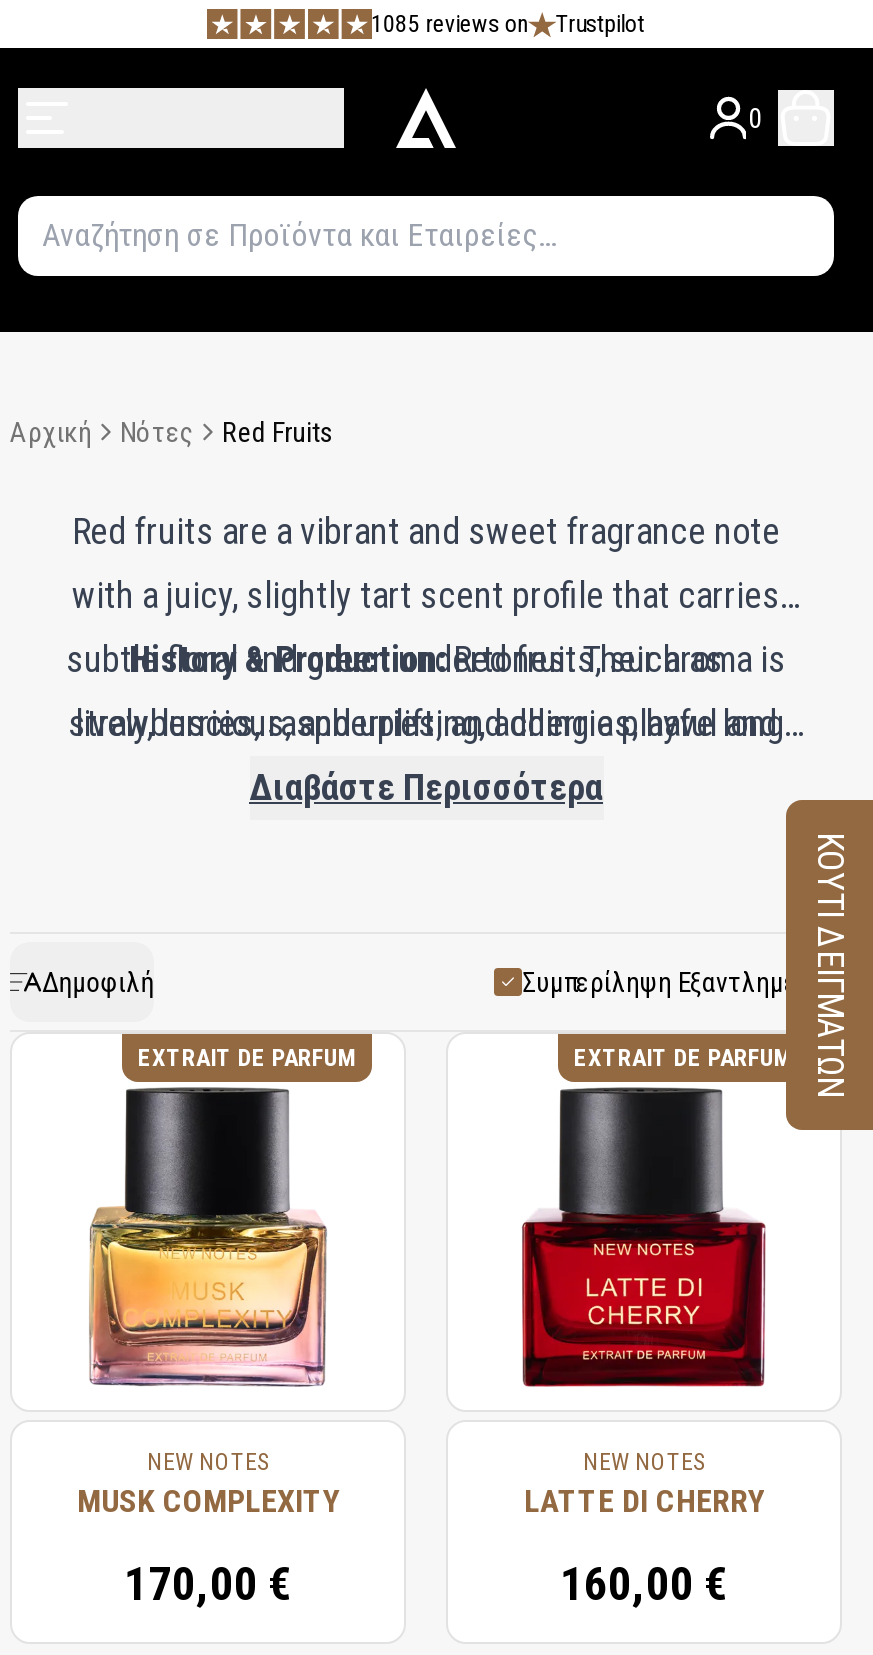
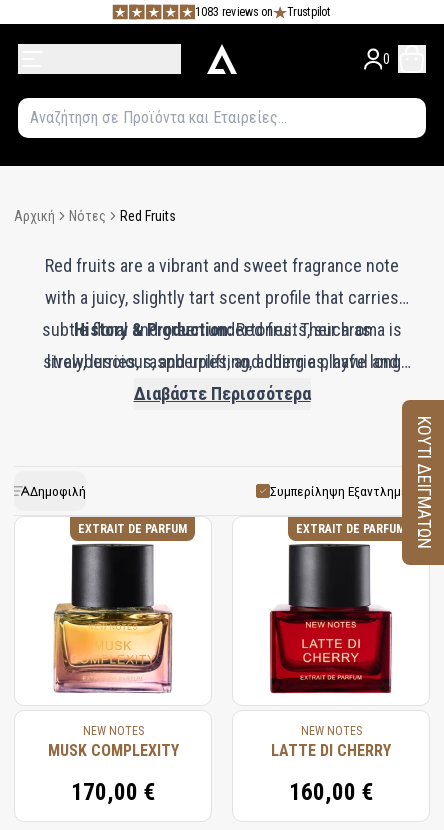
- 1085 reviews on Trustpilot
+ 1083 reviews on Trustpilot
